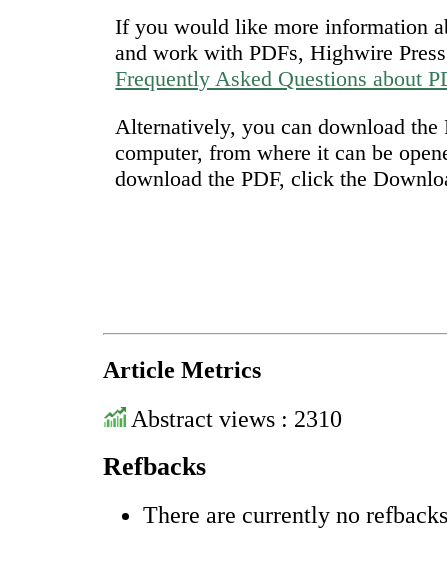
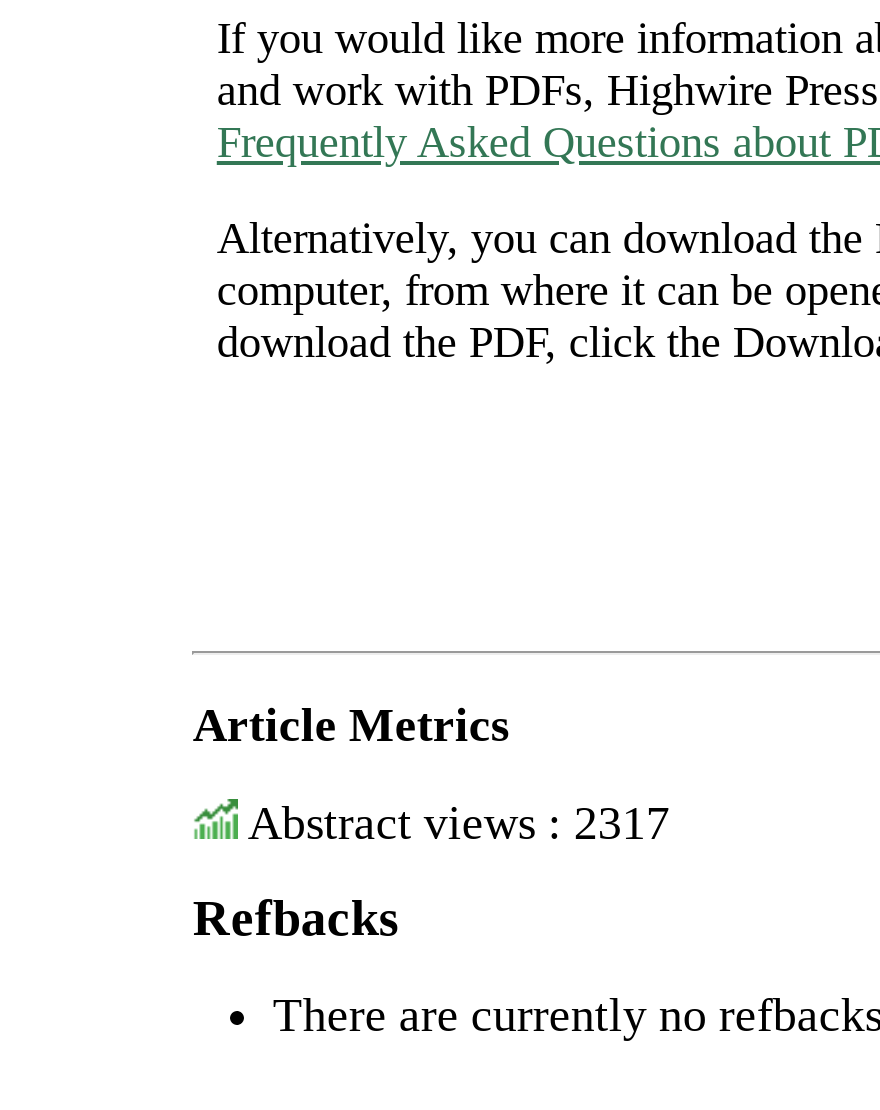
- Abstract views : 2310
+ Abstract views : 2317
